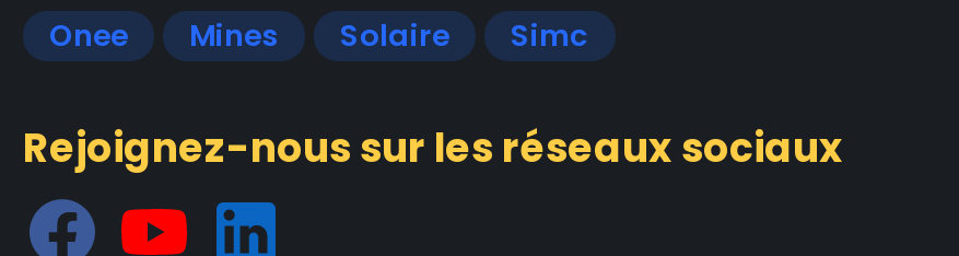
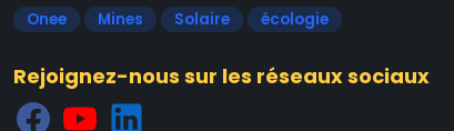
- Simc
+ écologie
